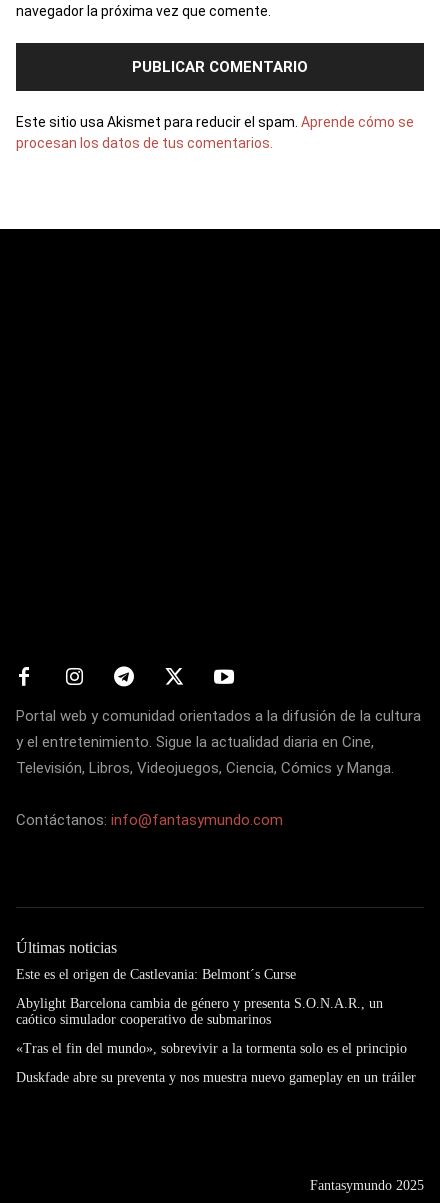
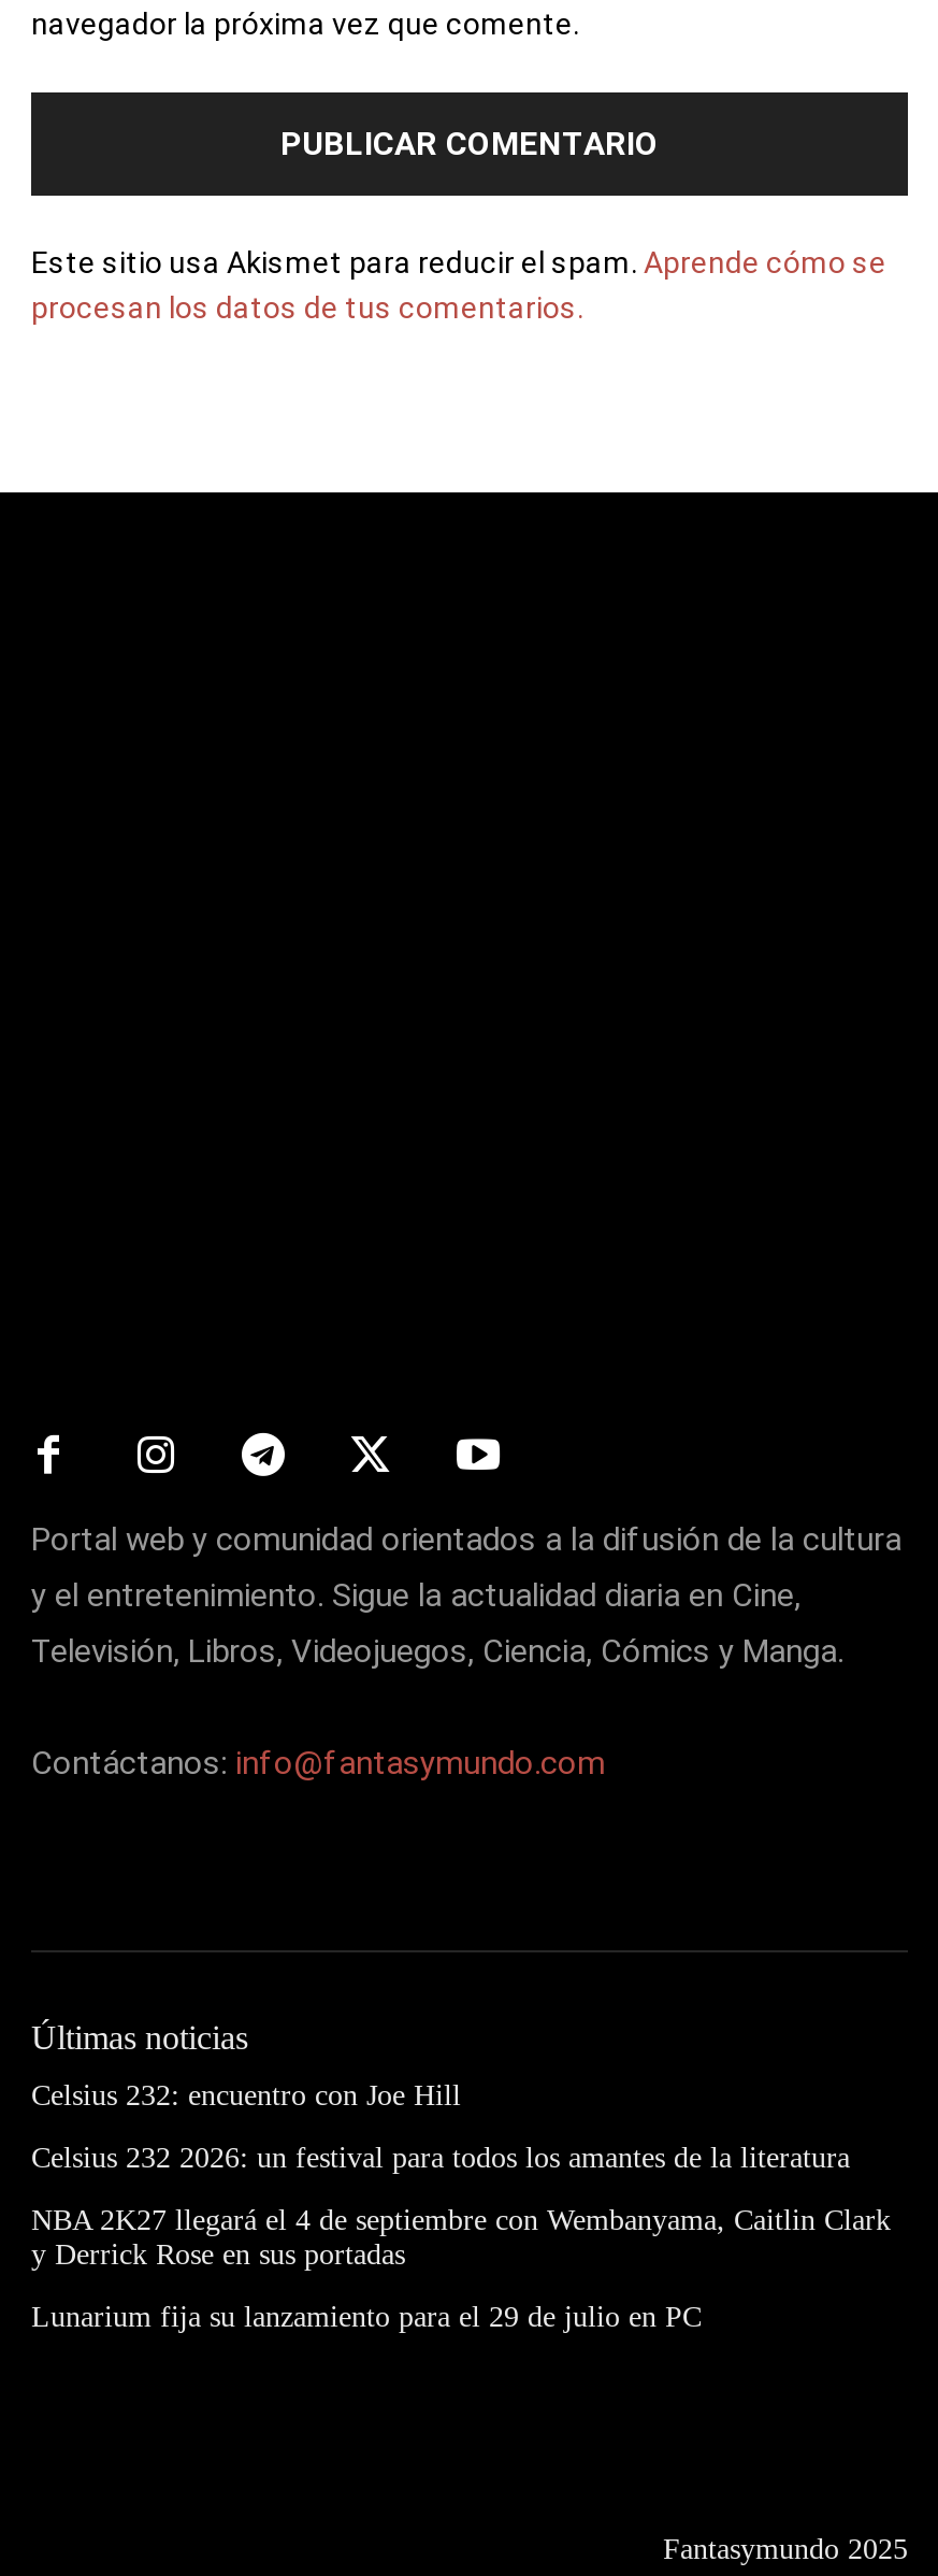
- Este es el origen de Castlevania: Belmont´s Curse
+ Celsius 232: encuentro con Joe Hill

- Abylight Barcelona cambia de género y presenta S.O.N.A.R., un
- caótico simulador cooperativo de submarinos
+ Celsius 232 2026: un festival para todos los amantes de la literatura

- «Tras el fin del mundo», sobrevivir a la tormenta solo es el principio
+ NBA 2K27 llegará el 4 de septiembre con Wembanyama, Caitlin Clark
+ y Derrick Rose en sus portadas

- Duskfade abre su preventa y nos muestra nuevo gameplay en un tráiler
+ Lunarium fija su lanzamiento para el 29 de julio en PC
